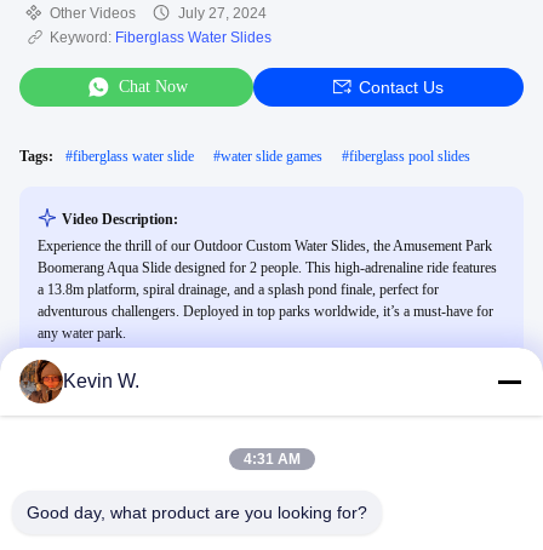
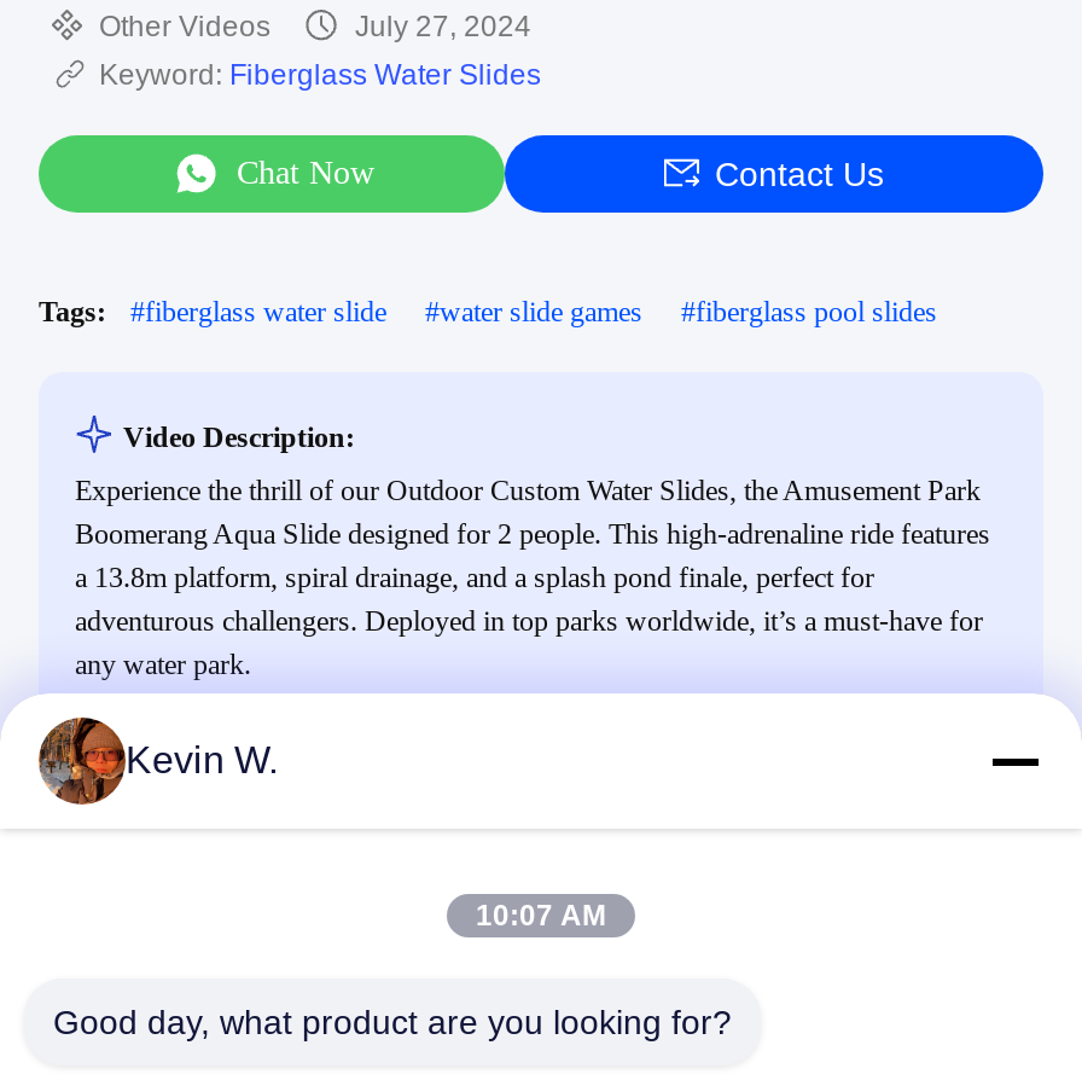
- 4:31 AM
+ 10:07 AM
